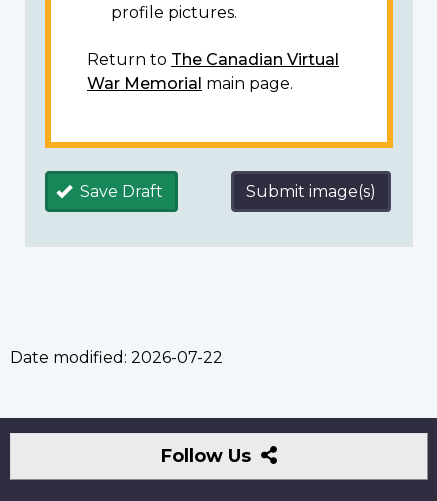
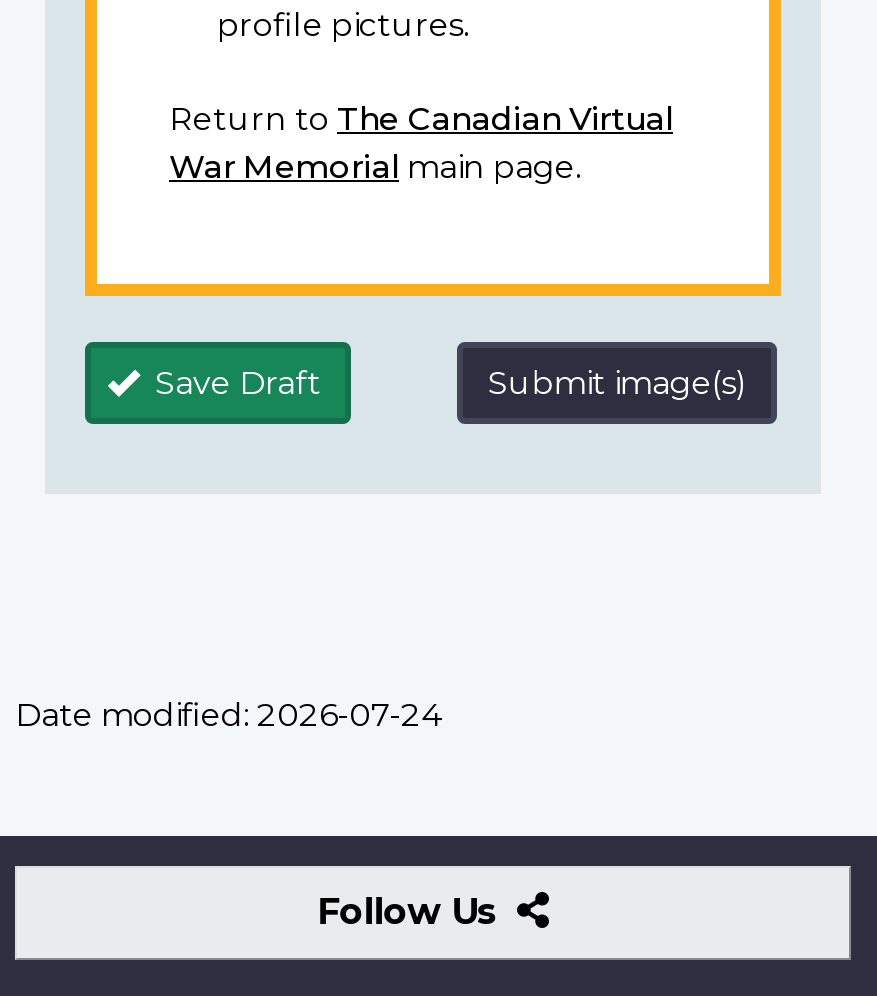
- Date modified: 2026-07-22
+ Date modified: 2026-07-24
